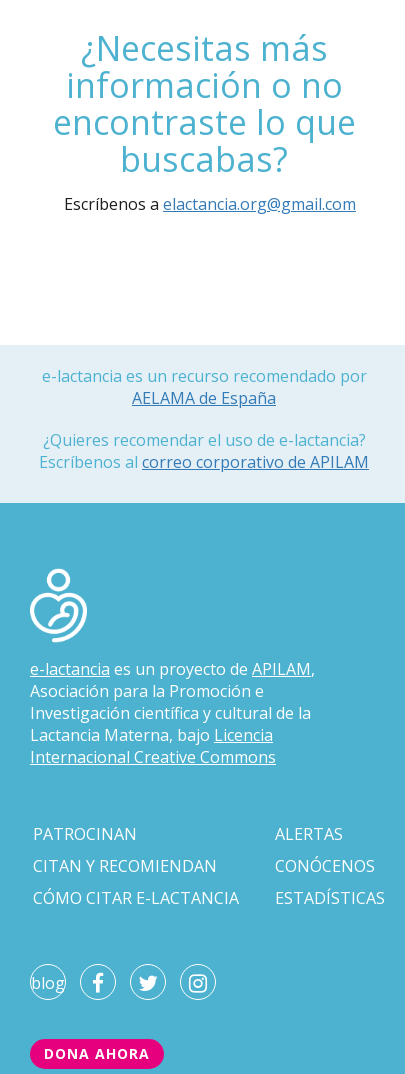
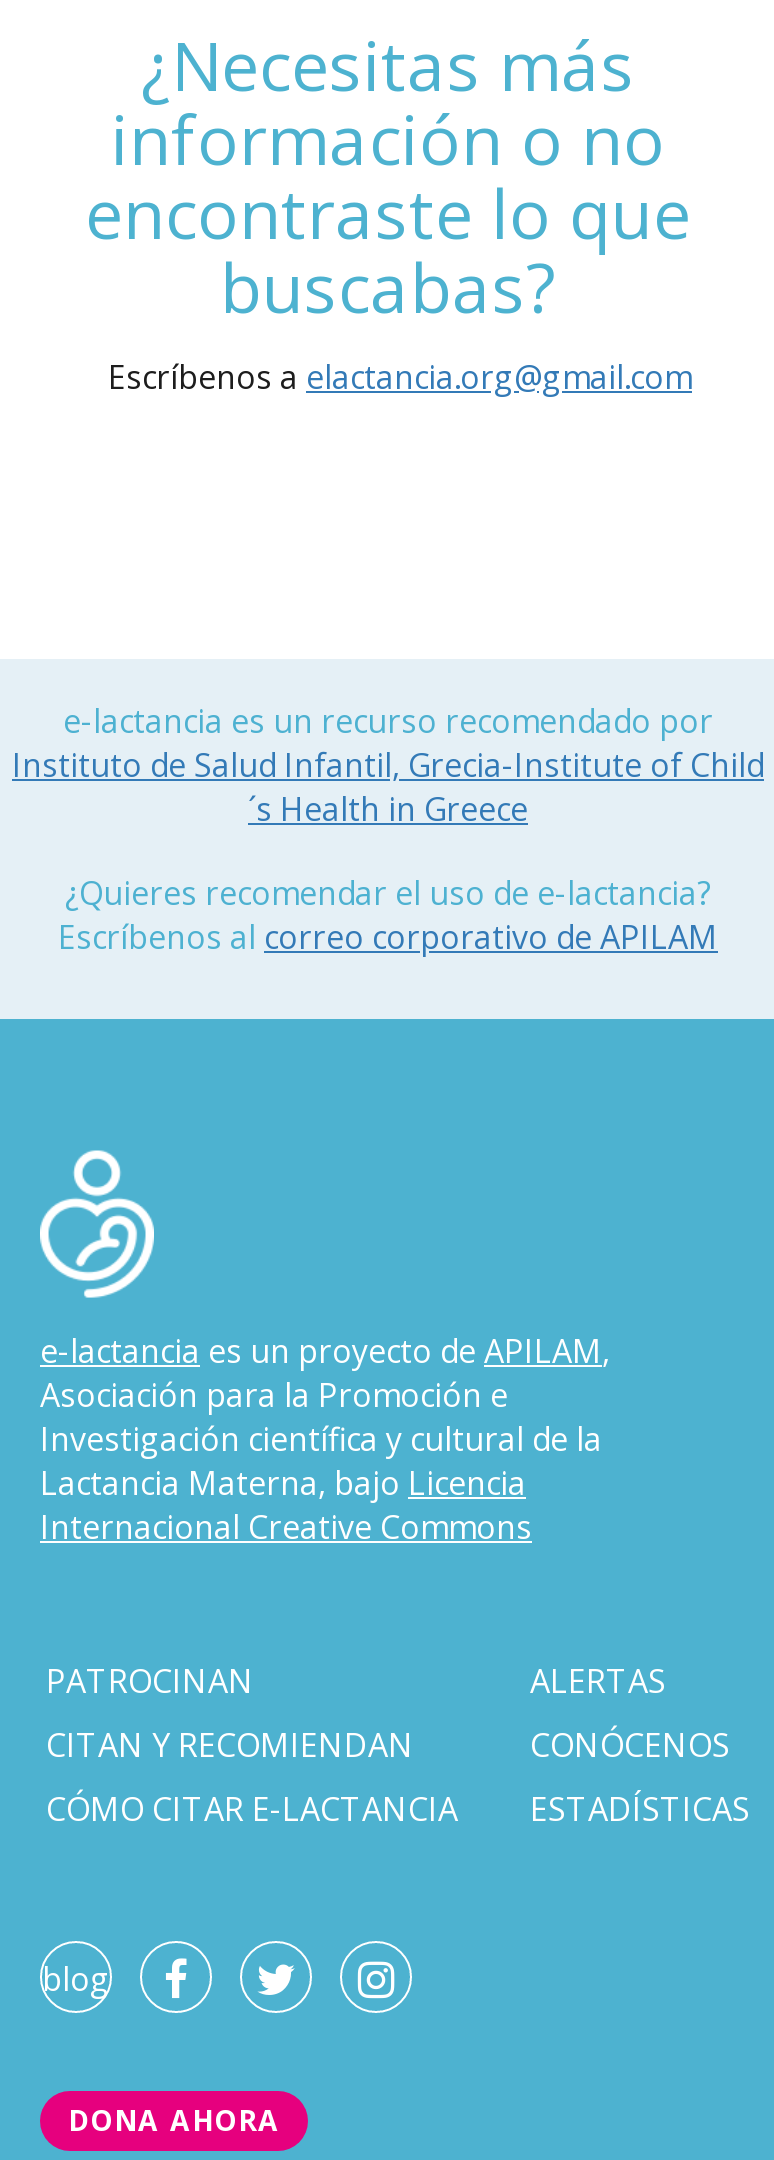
- AELAMA de España
+ Instituto de Salud Infantil, Grecia-Institute of Child
+ ´s Health in Greece
